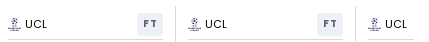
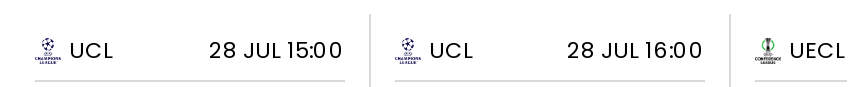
- FT
+ 28 JUL 15:00

- FT
+ 28 JUL 16:00

- UCL
+ UECL
